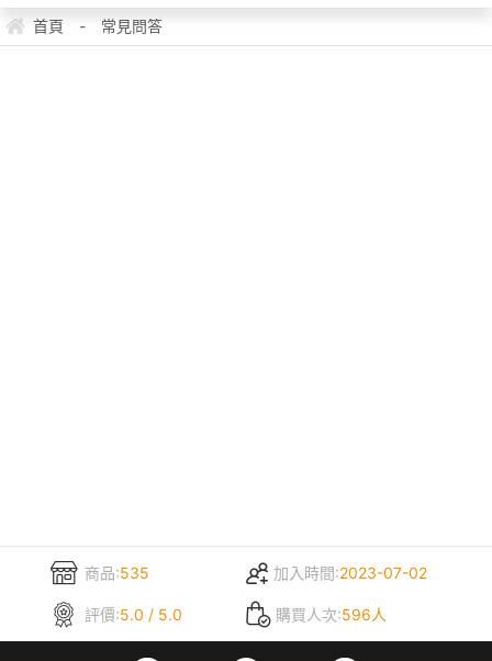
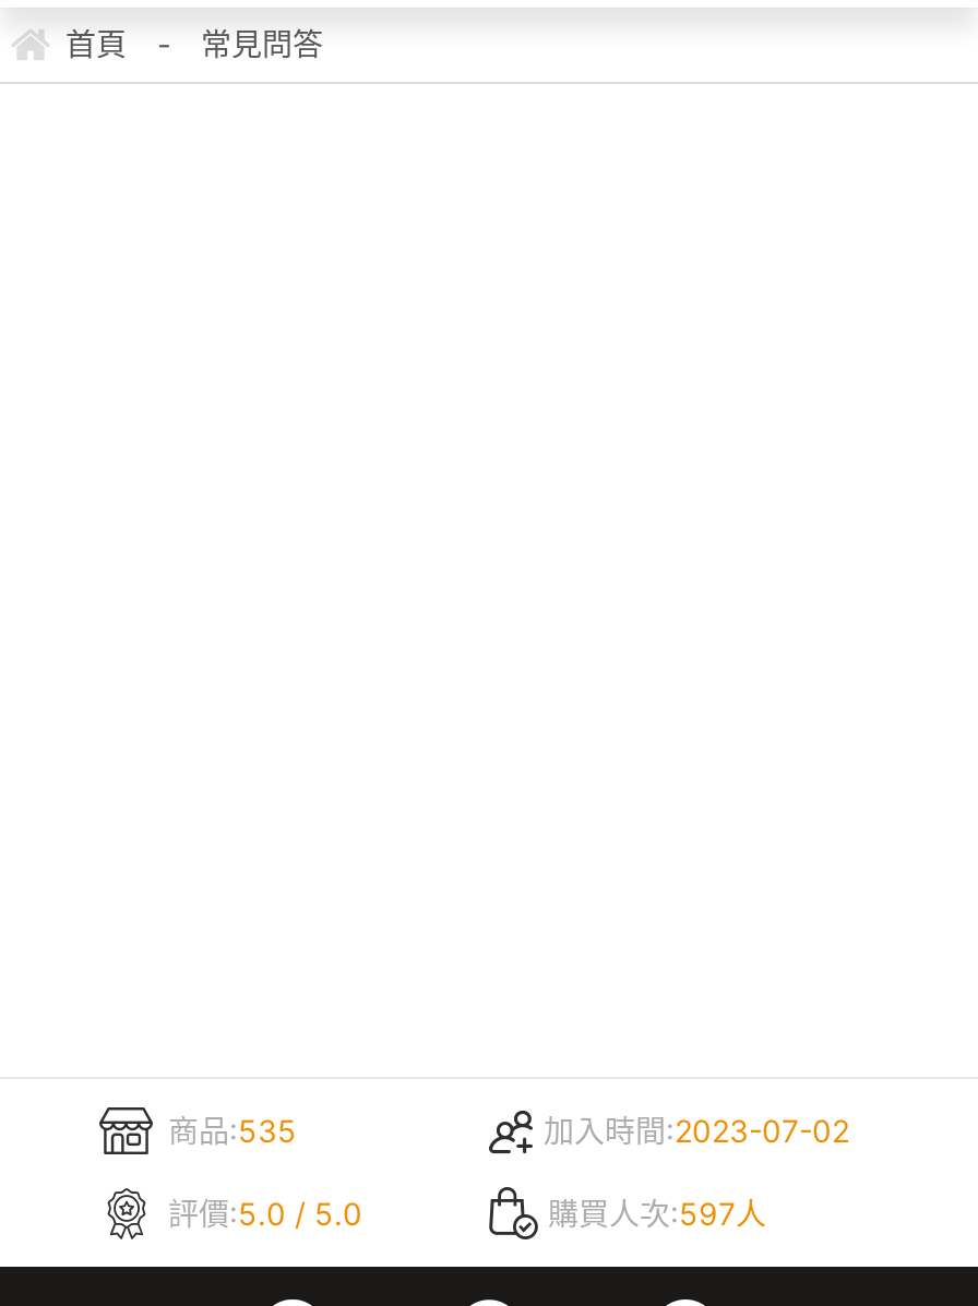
- 購買人次:596人
+ 購買人次:597人
